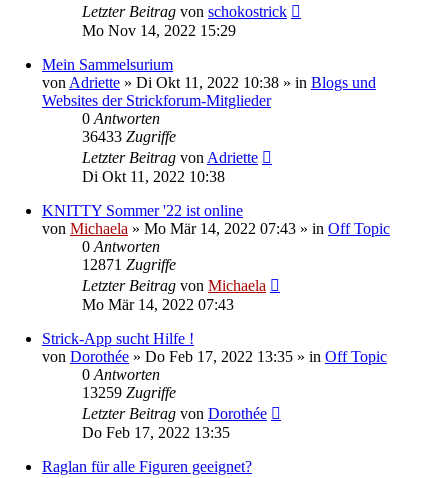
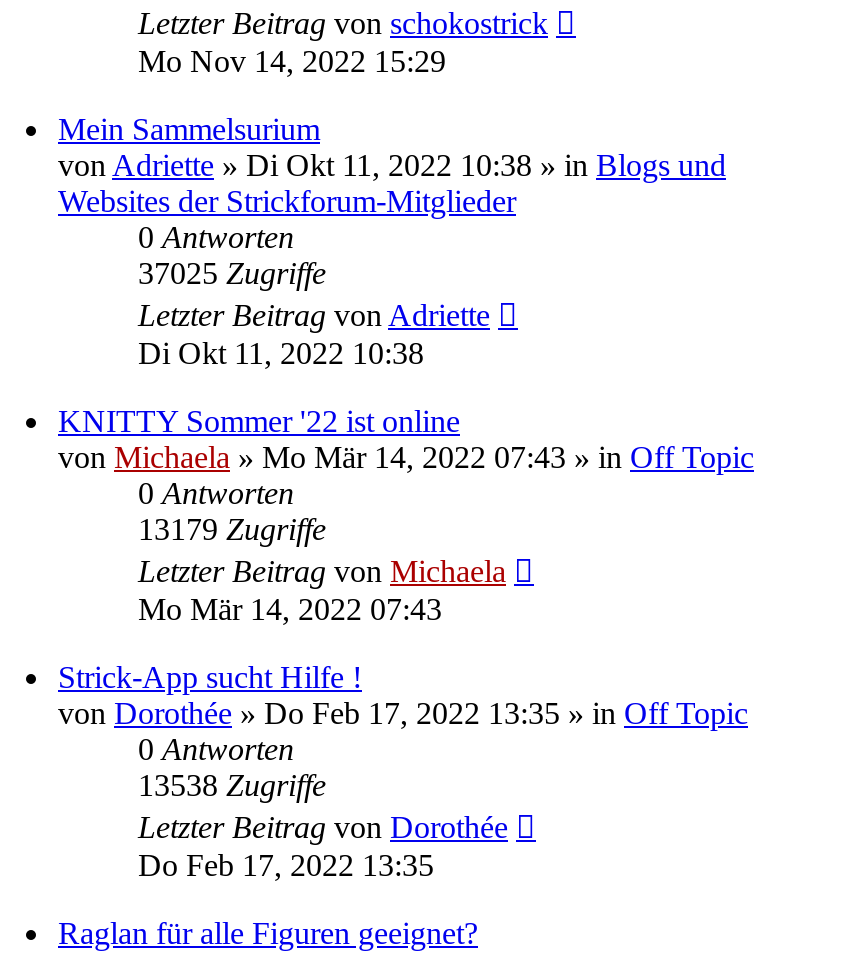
- 36433 Zugriffe
+ 37025 Zugriffe

- 12871 Zugriffe
+ 13179 Zugriffe

- 13259 Zugriffe
+ 13538 Zugriffe
